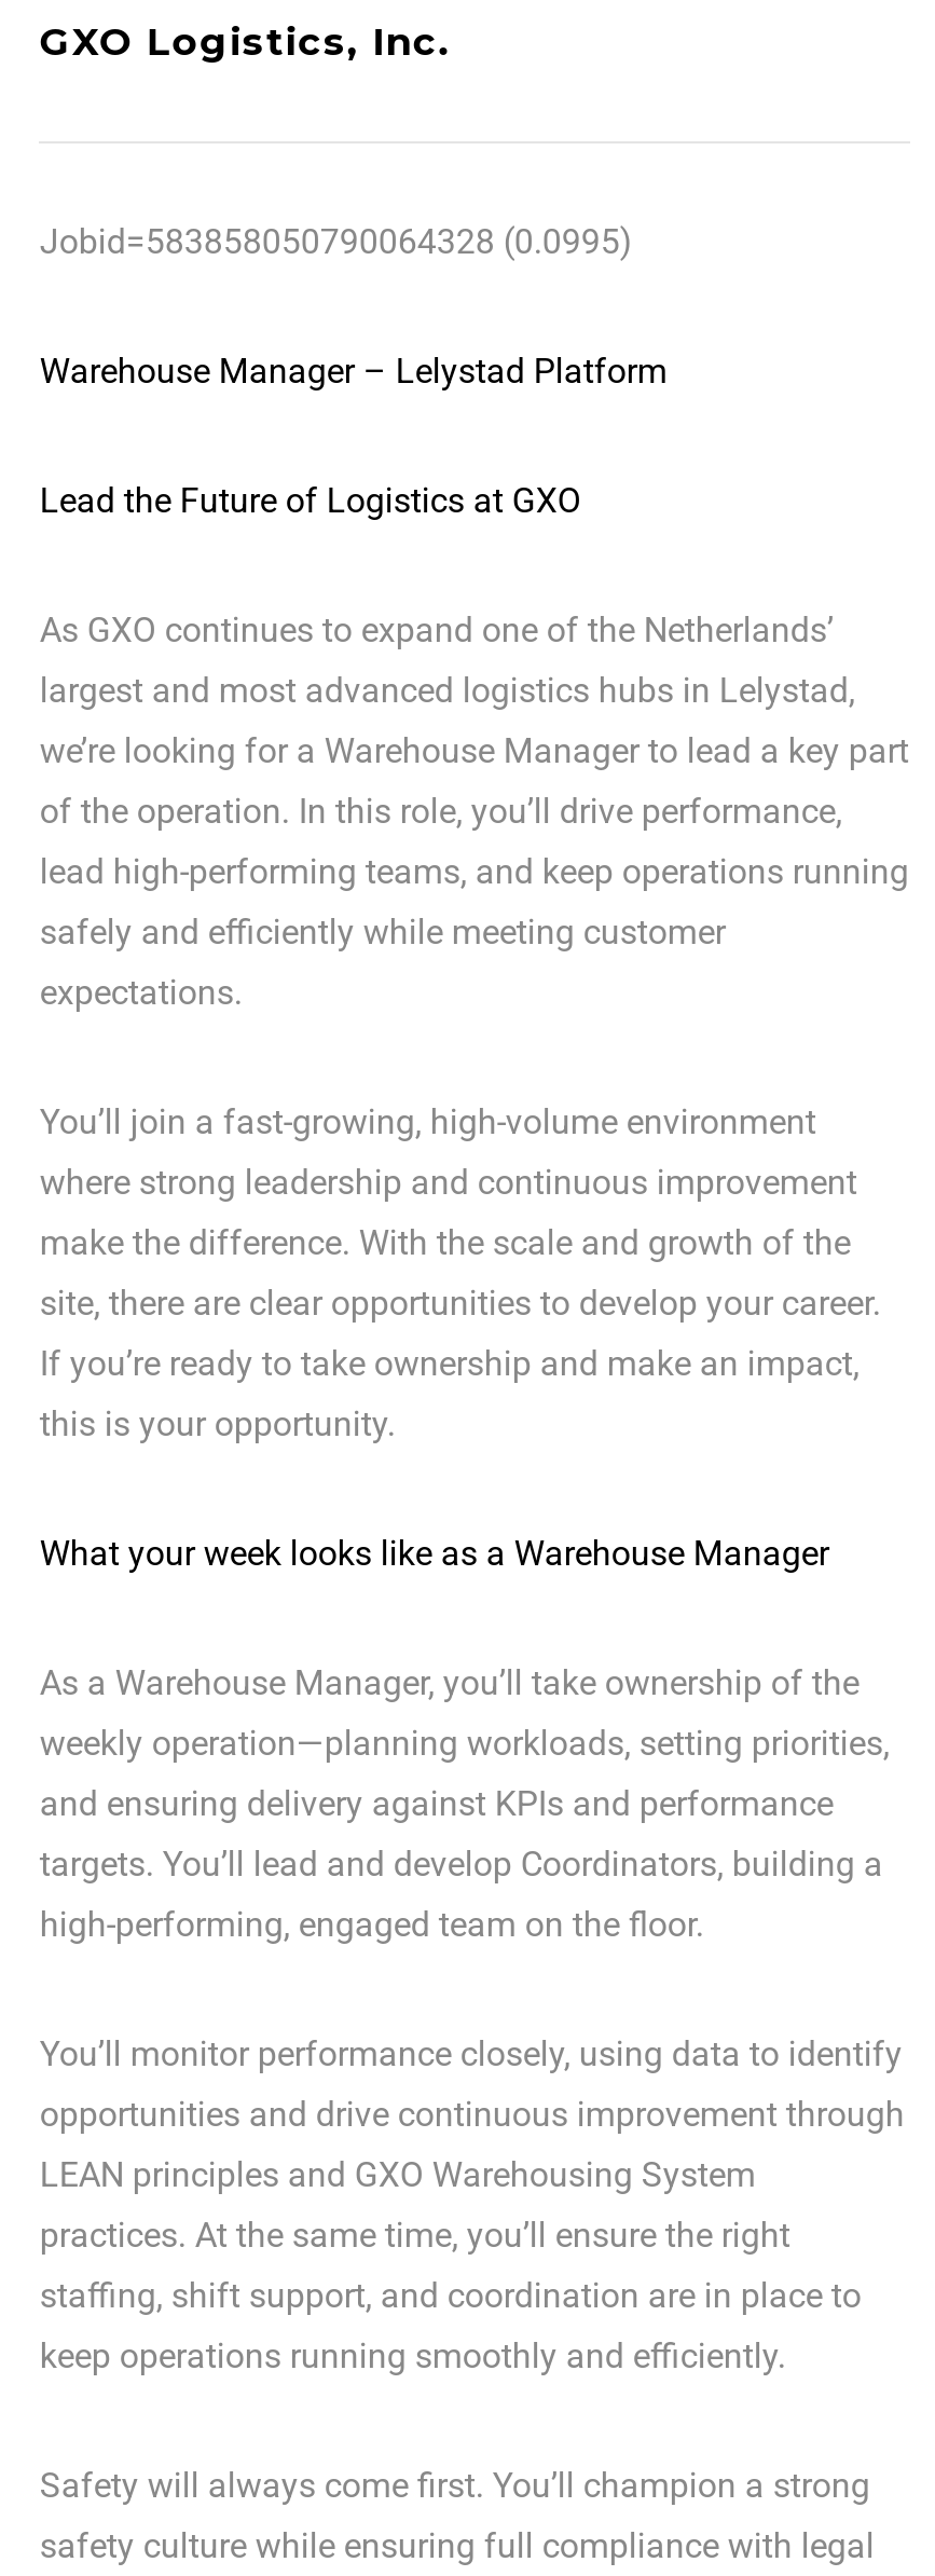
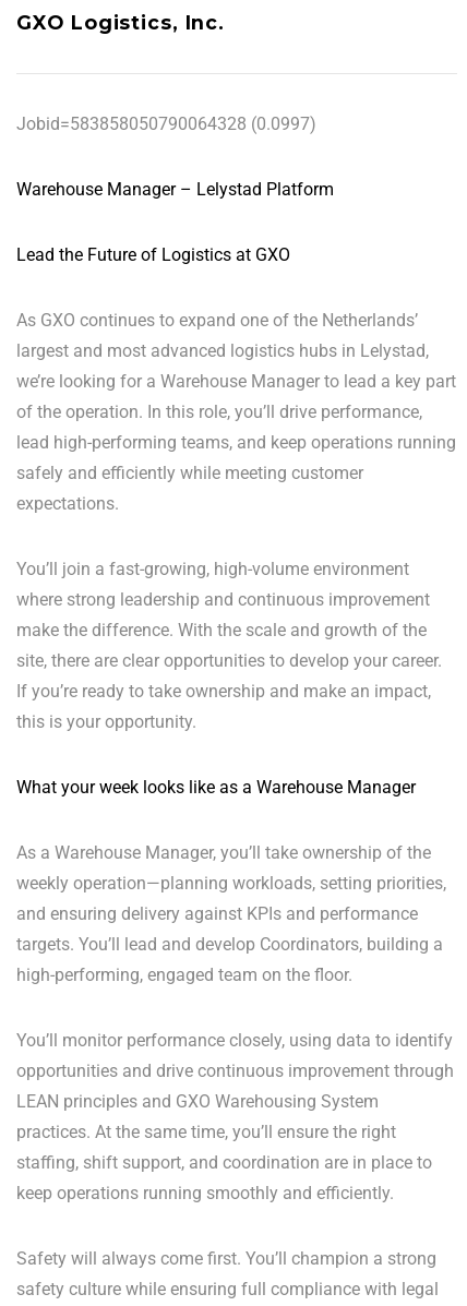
- Jobid=583858050790064328 (0.0995)
+ Jobid=583858050790064328 (0.0997)
